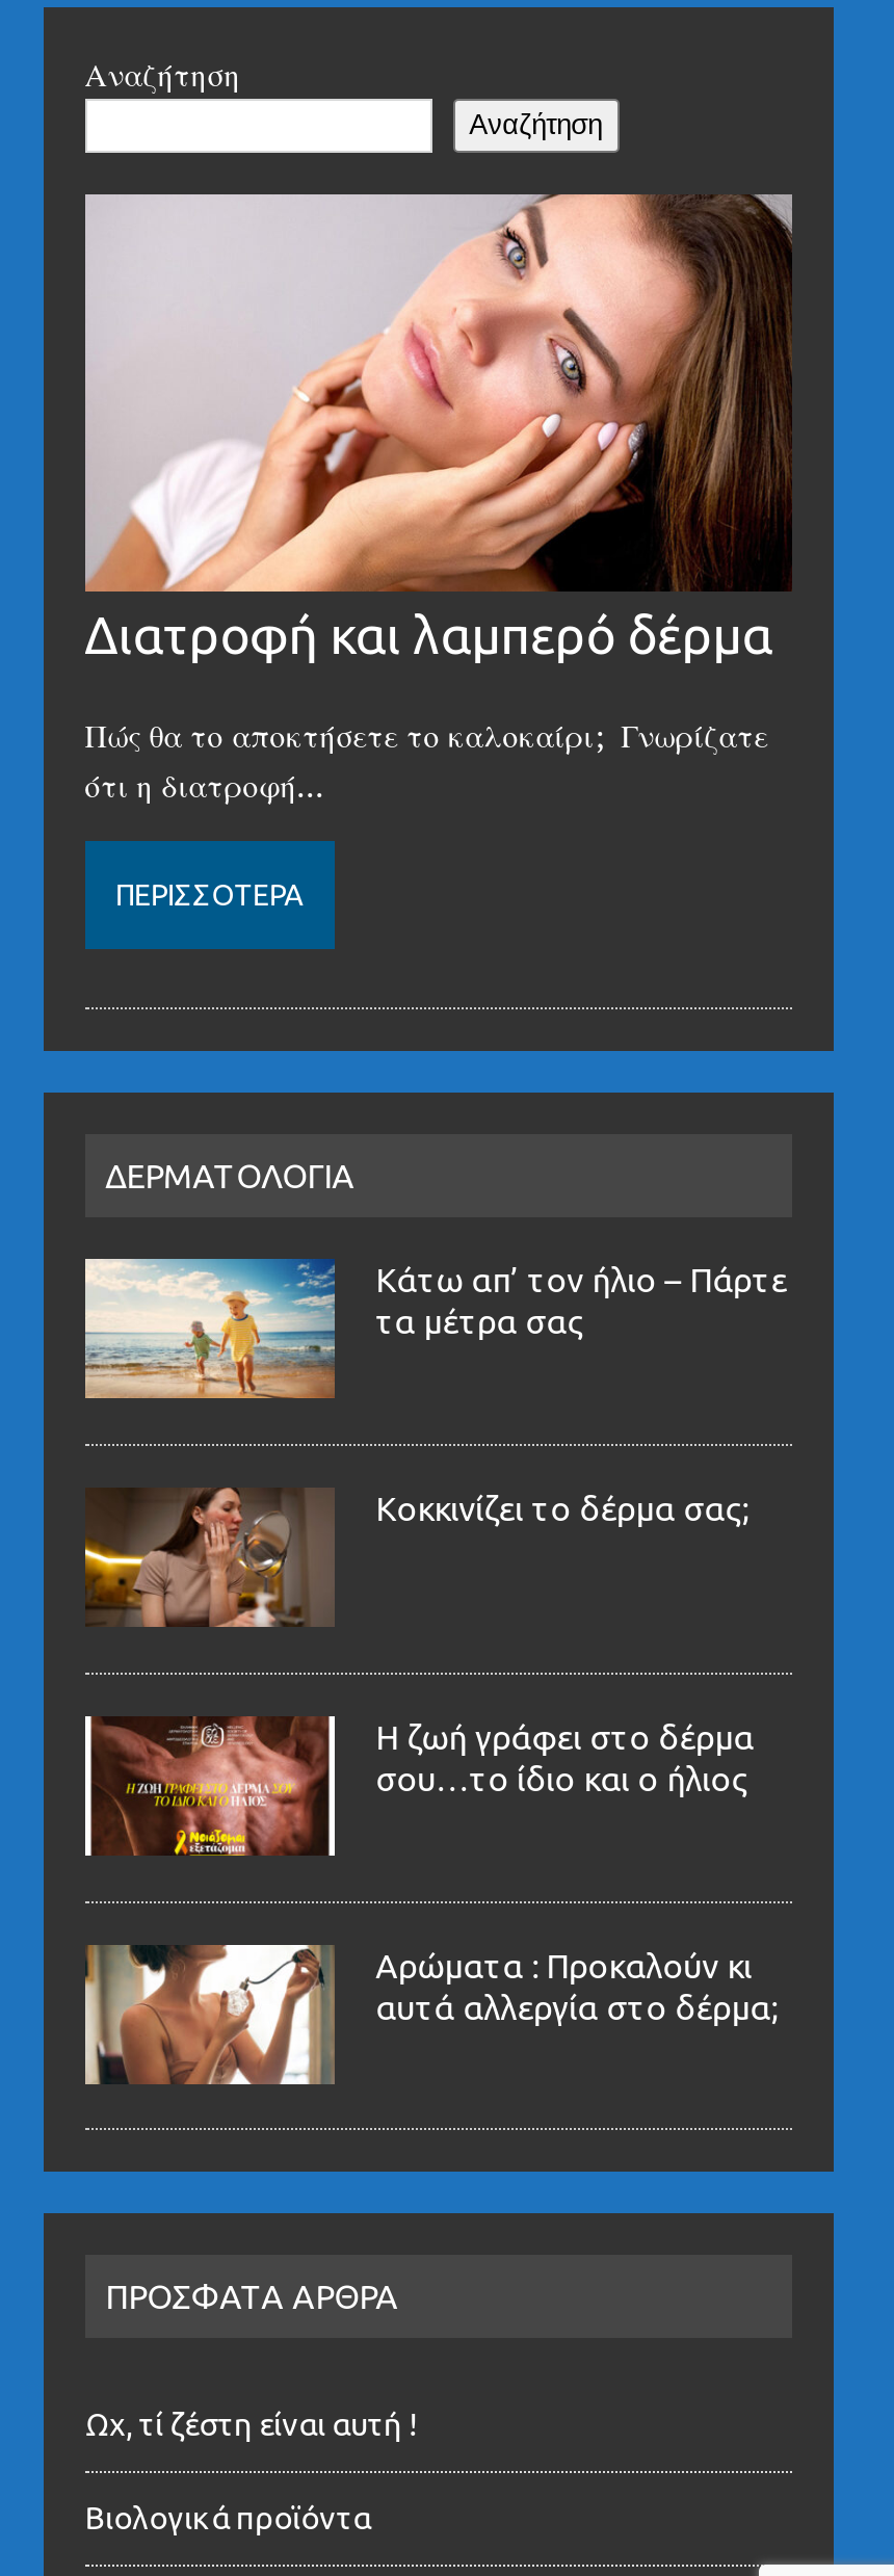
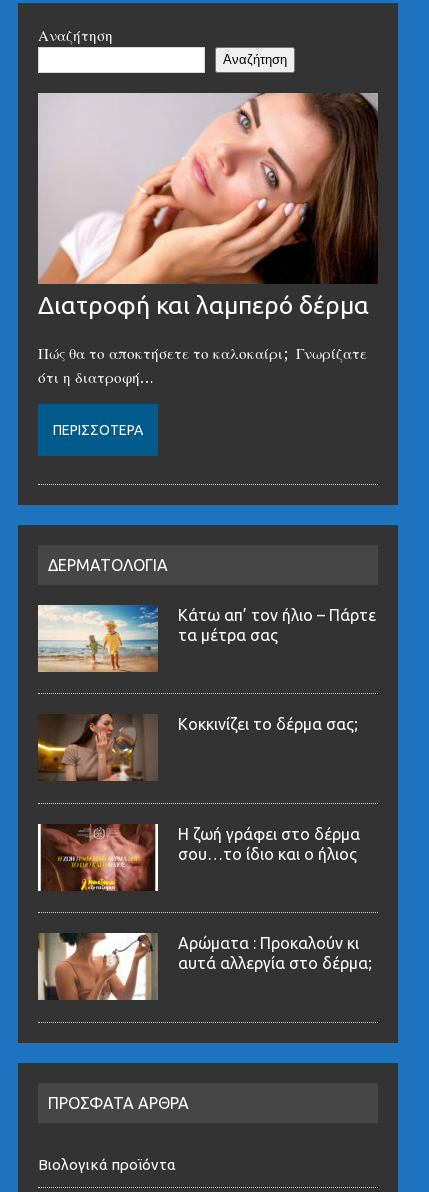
- Ωχ, τί ζέστη είναι αυτή !
